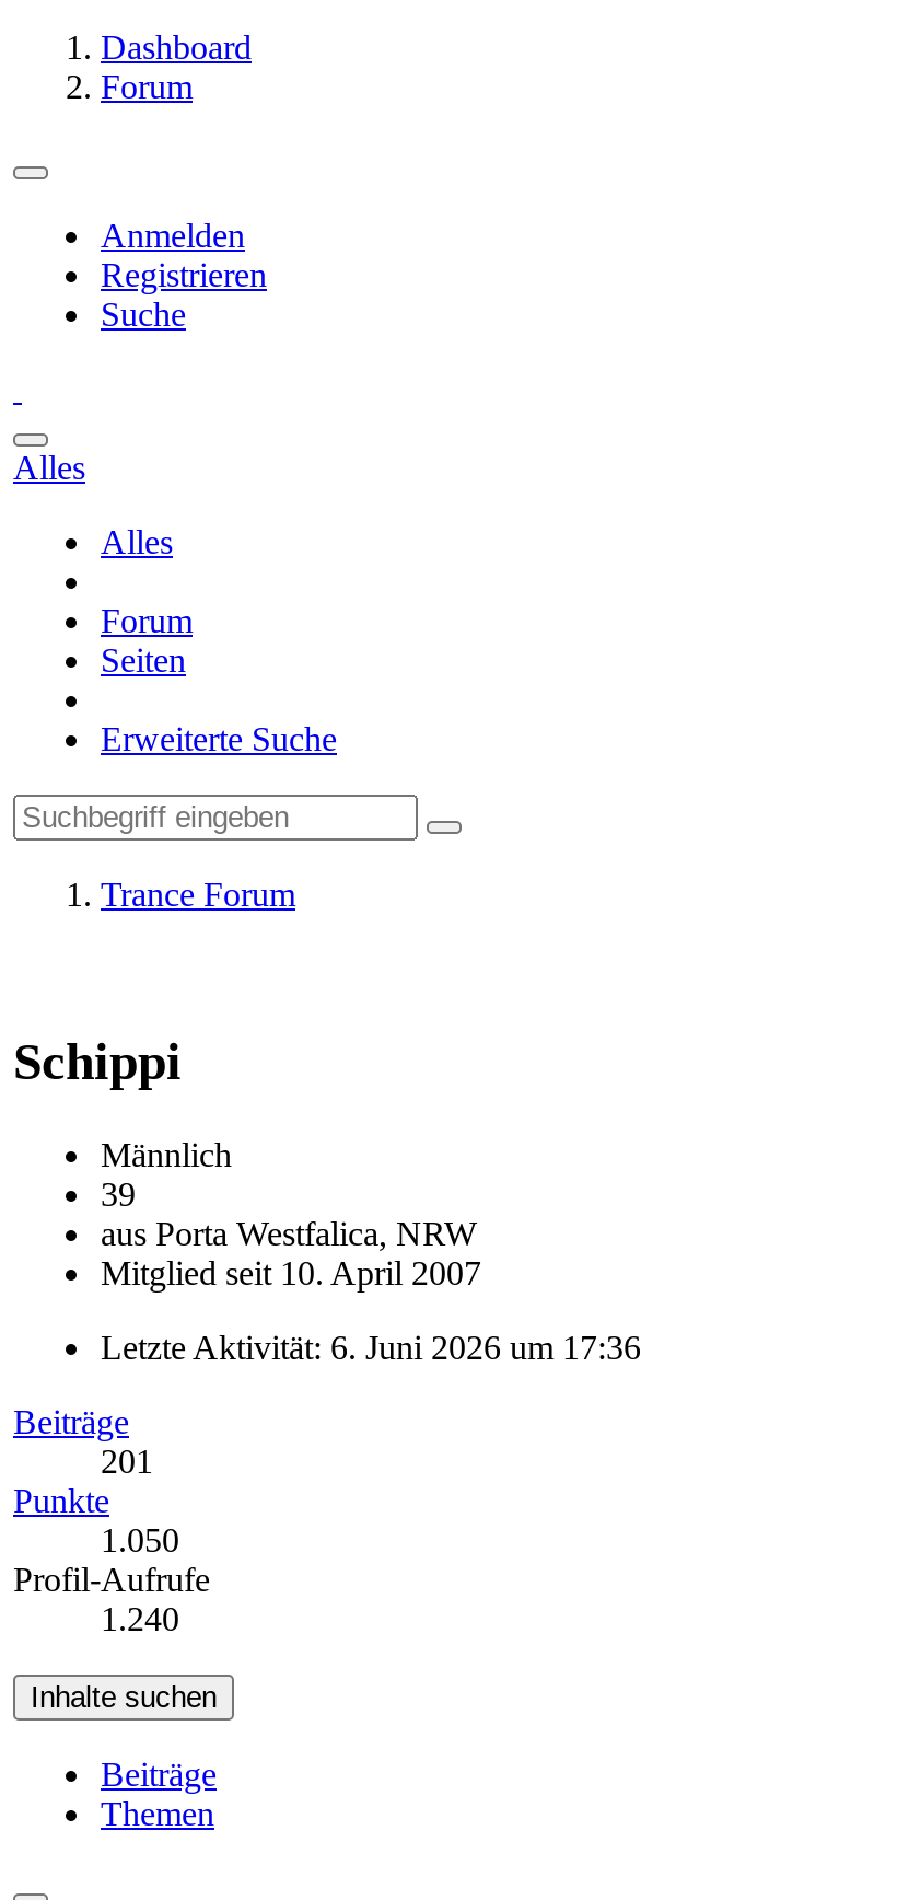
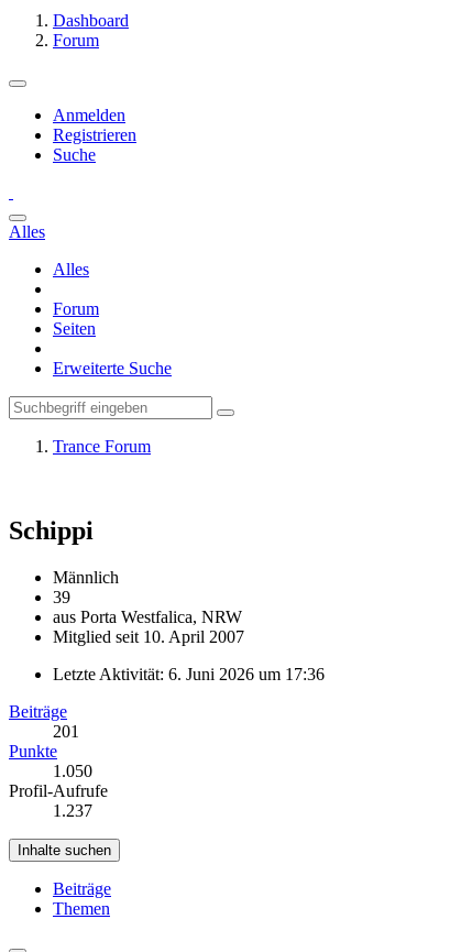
- 1.240
+ 1.237
